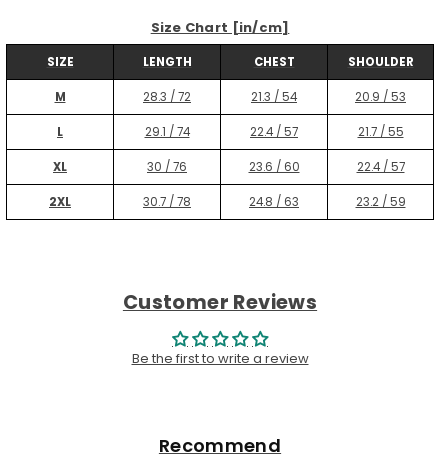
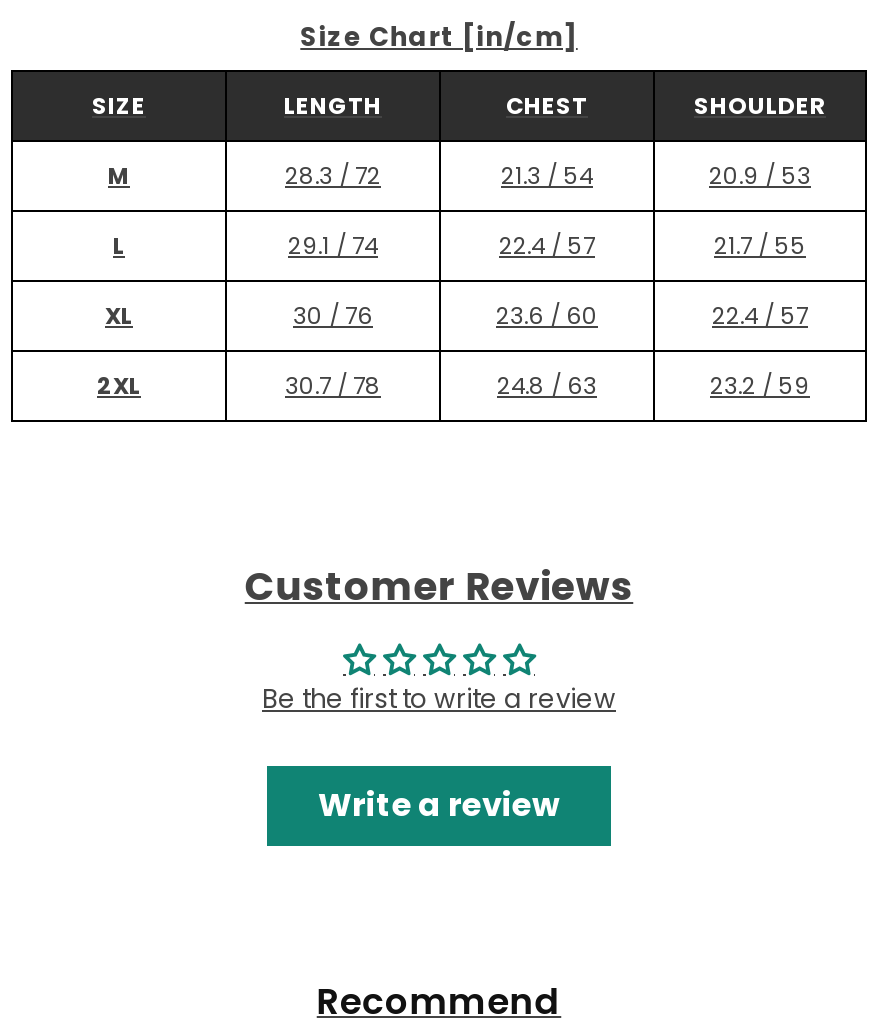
+ Write a review
